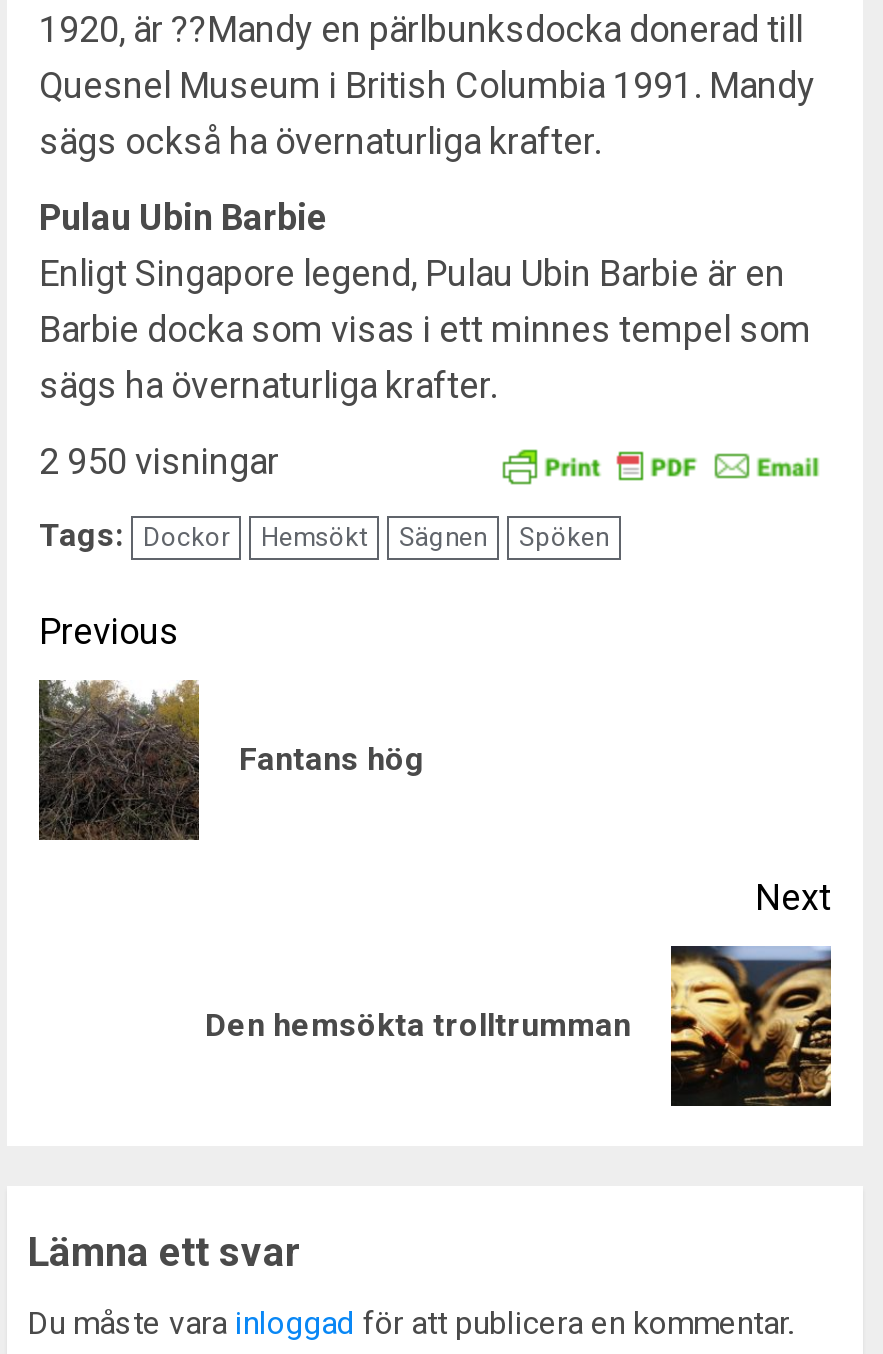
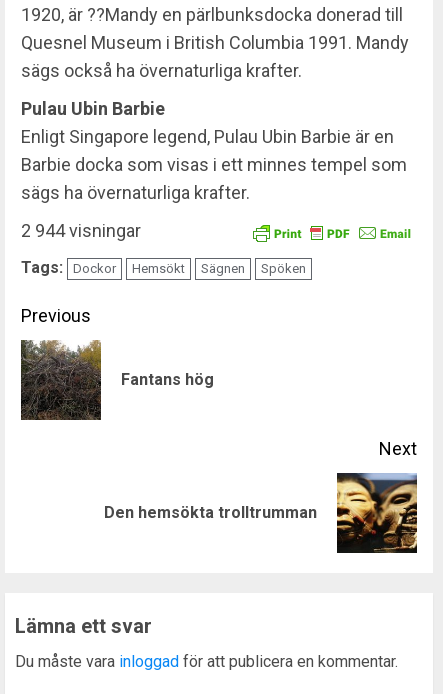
- 2 950 visningar
+ 2 944 visningar
